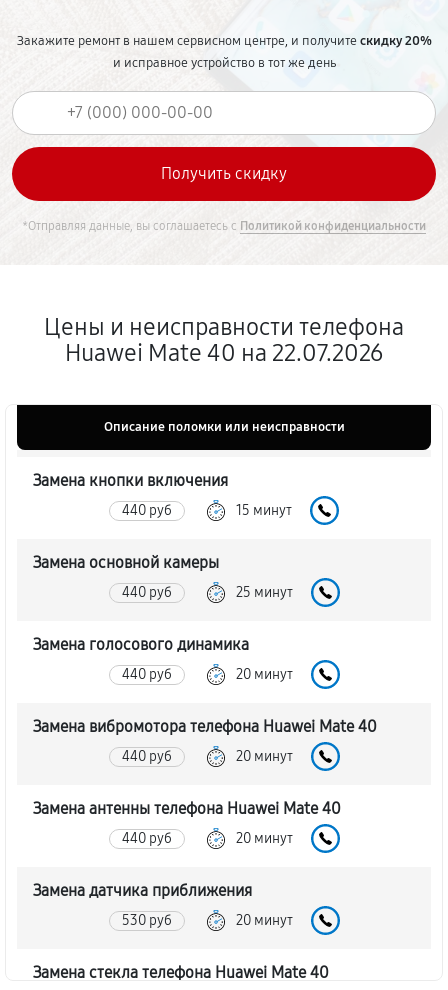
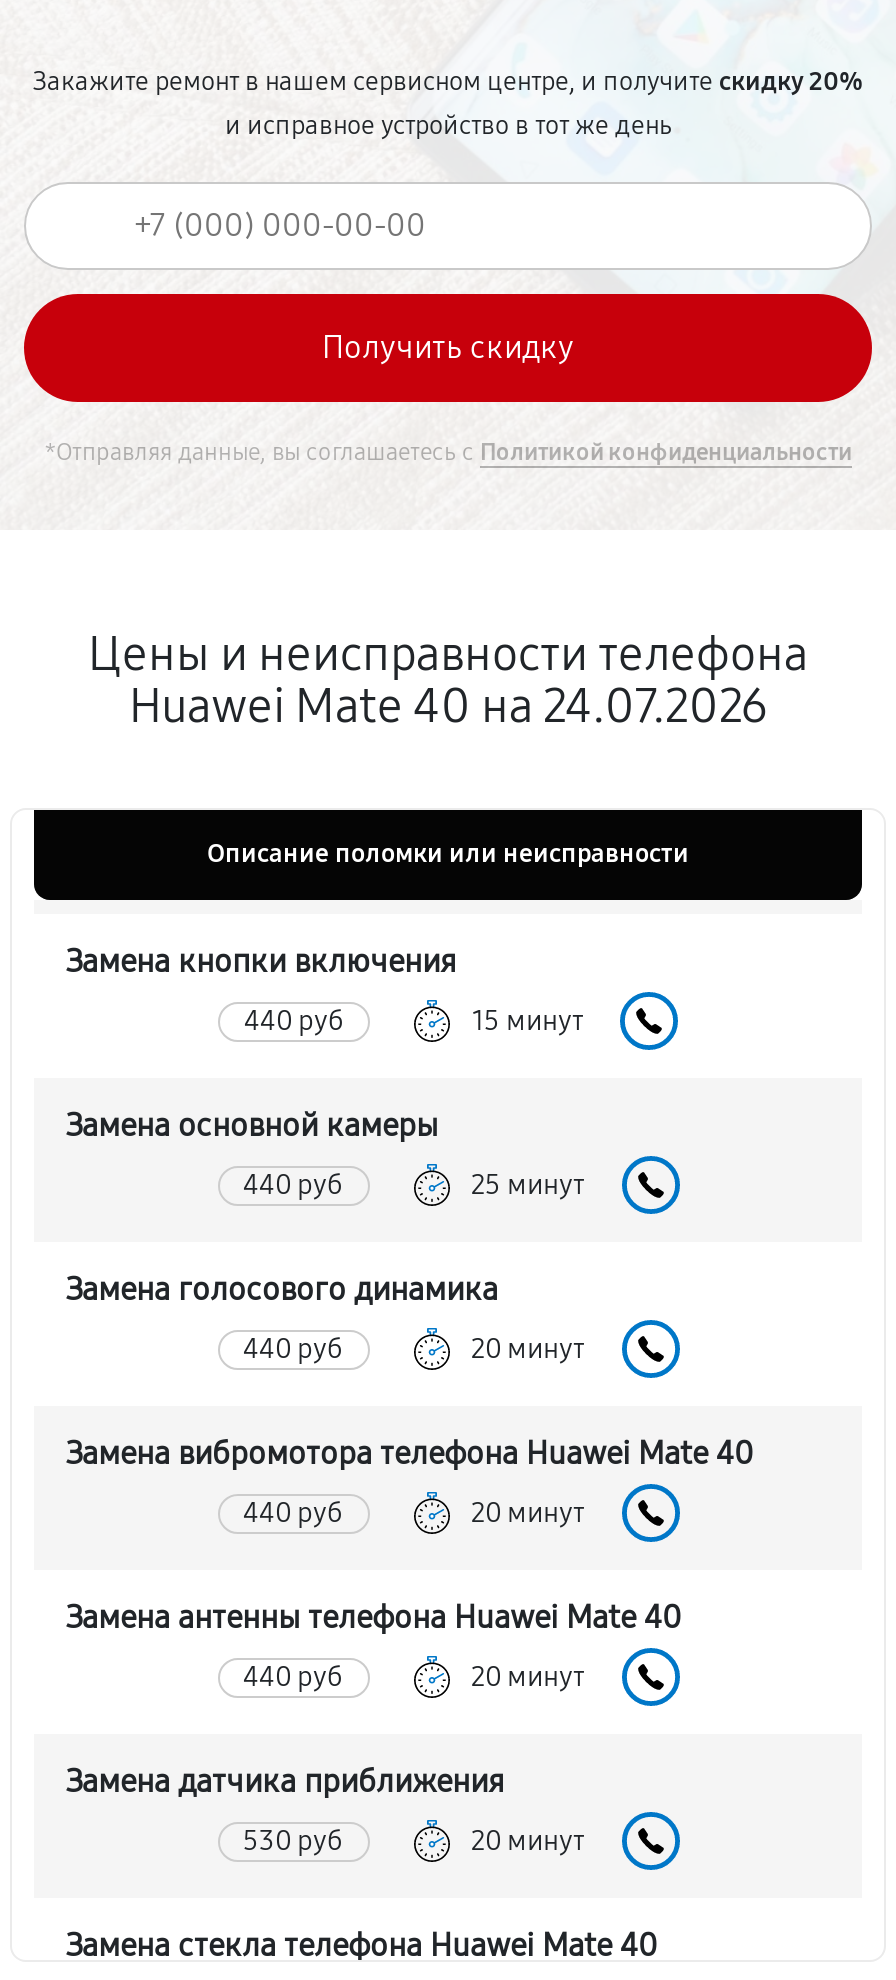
- Huawei Mate 40 на 22.07.2026
+ Huawei Mate 40 на 24.07.2026
